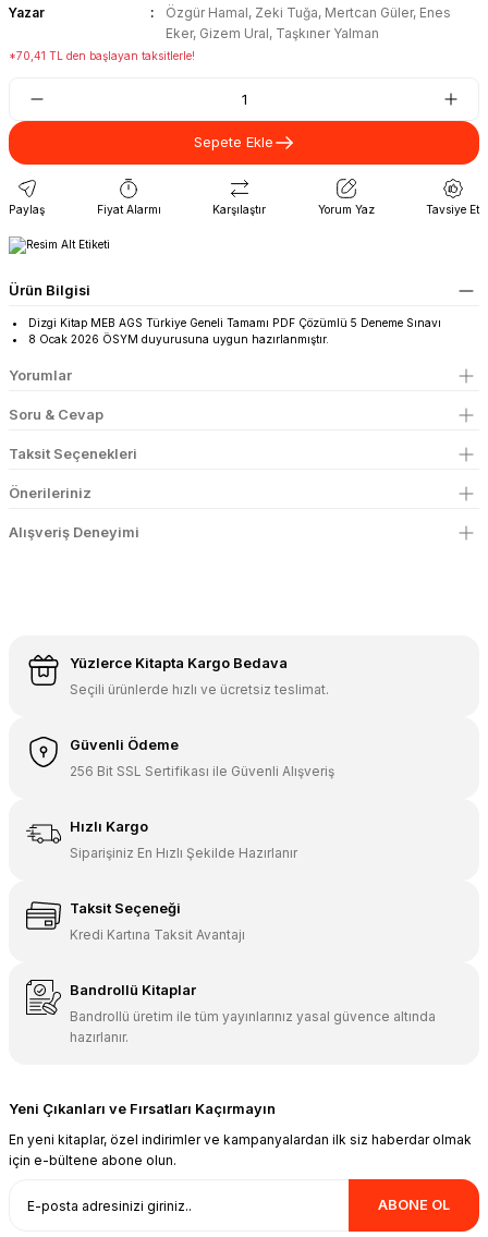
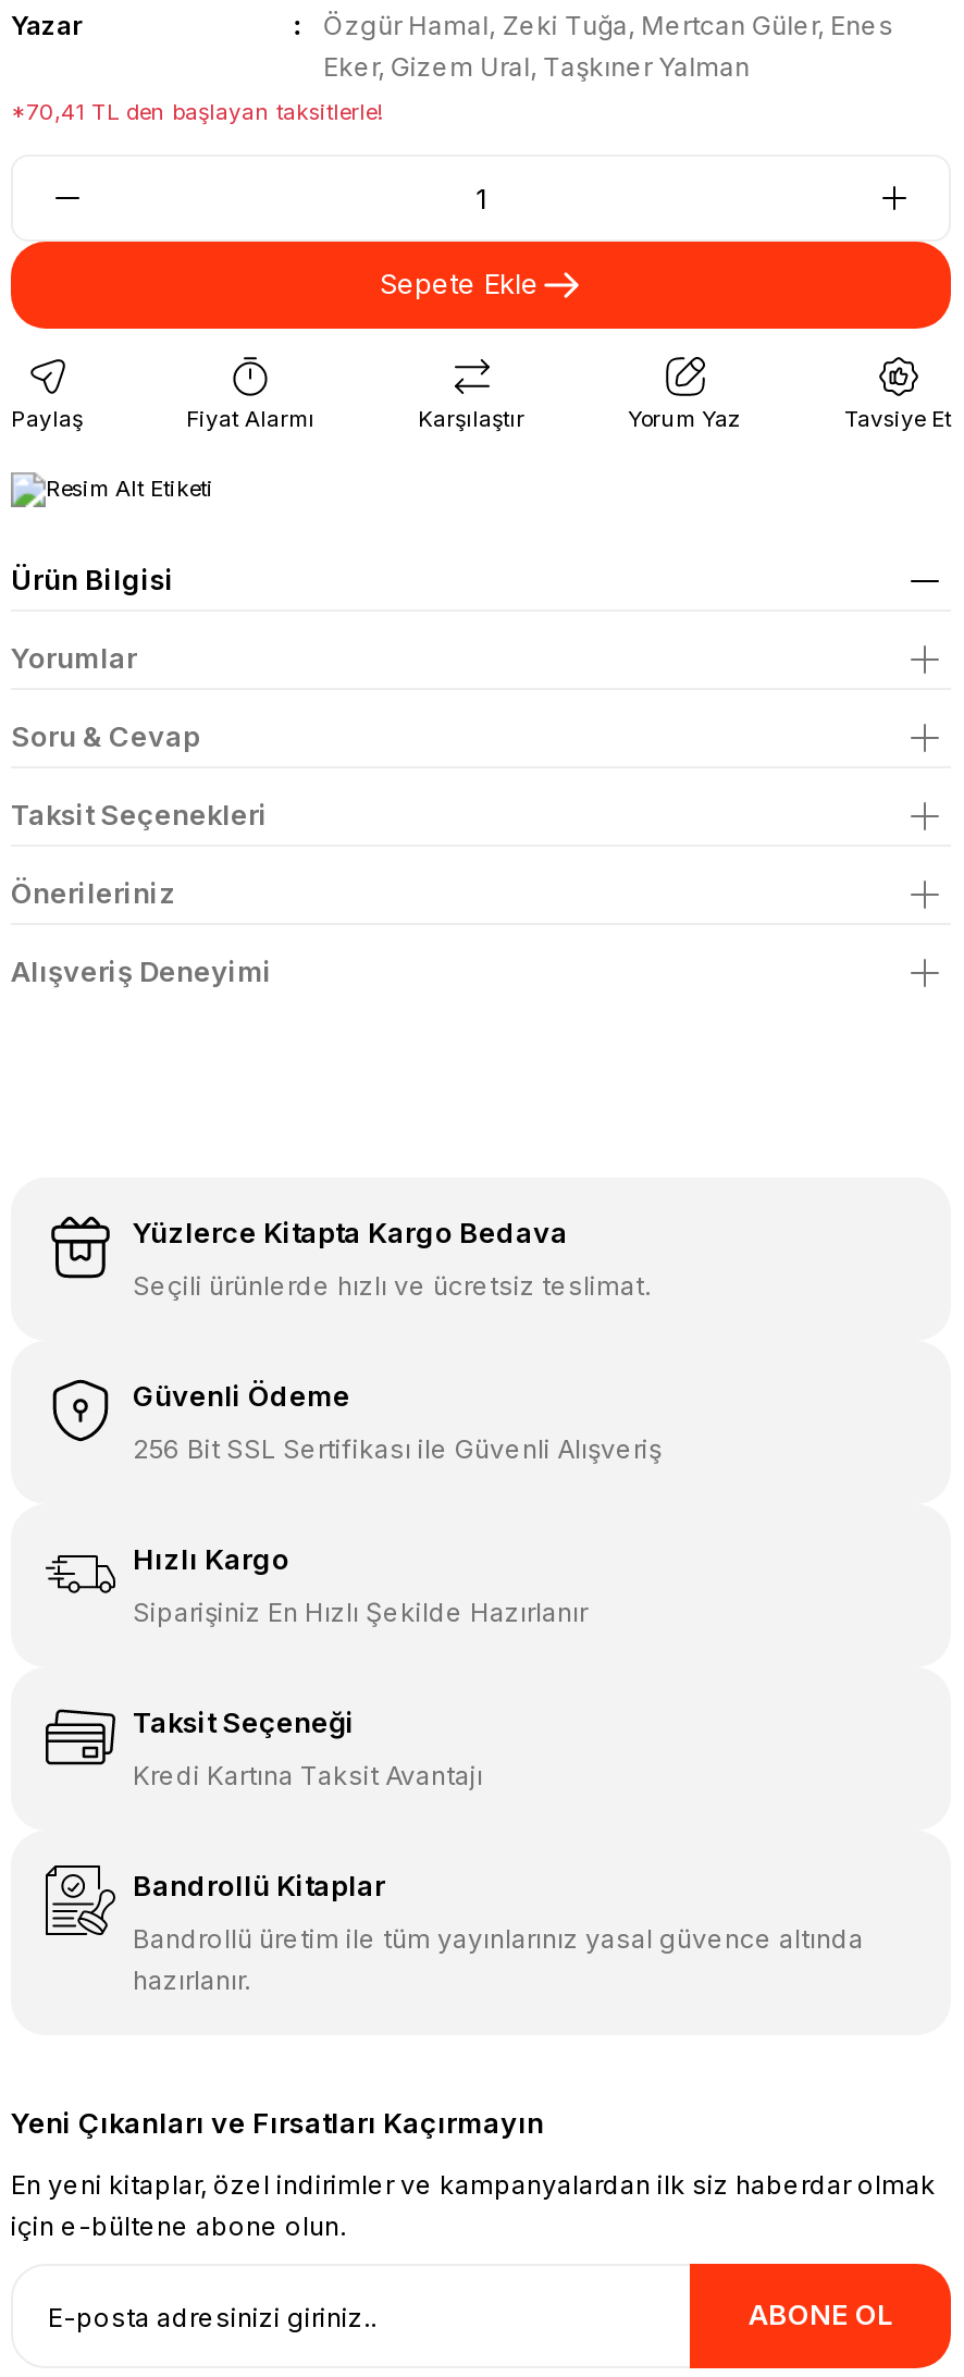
- Dizgi Kitap MEB AGS Türkiye Geneli Tamamı PDF Çözümlü 5 Deneme Sınavı
- 8 Ocak 2026 ÖSYM duyurusuna uygun hazırlanmıştır.
